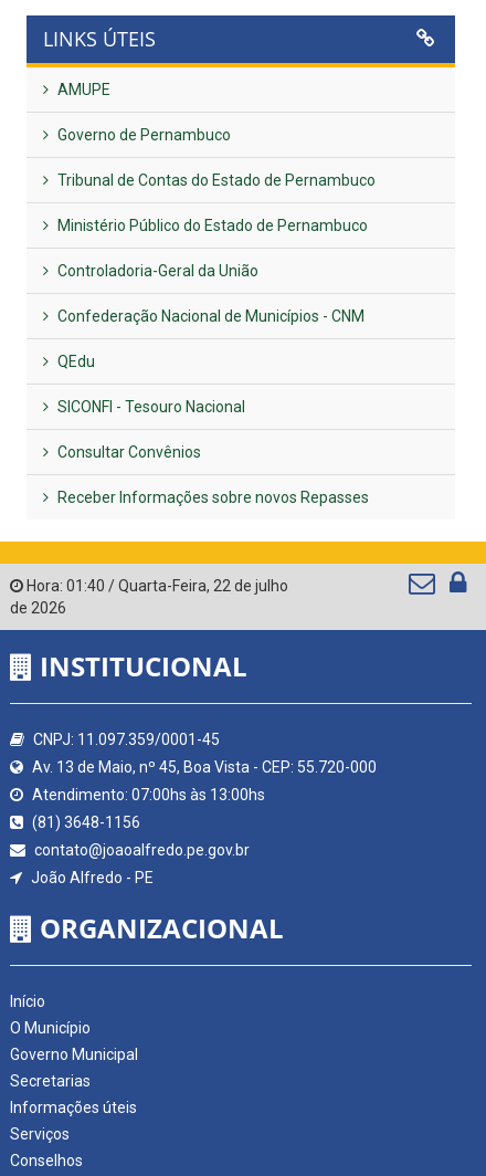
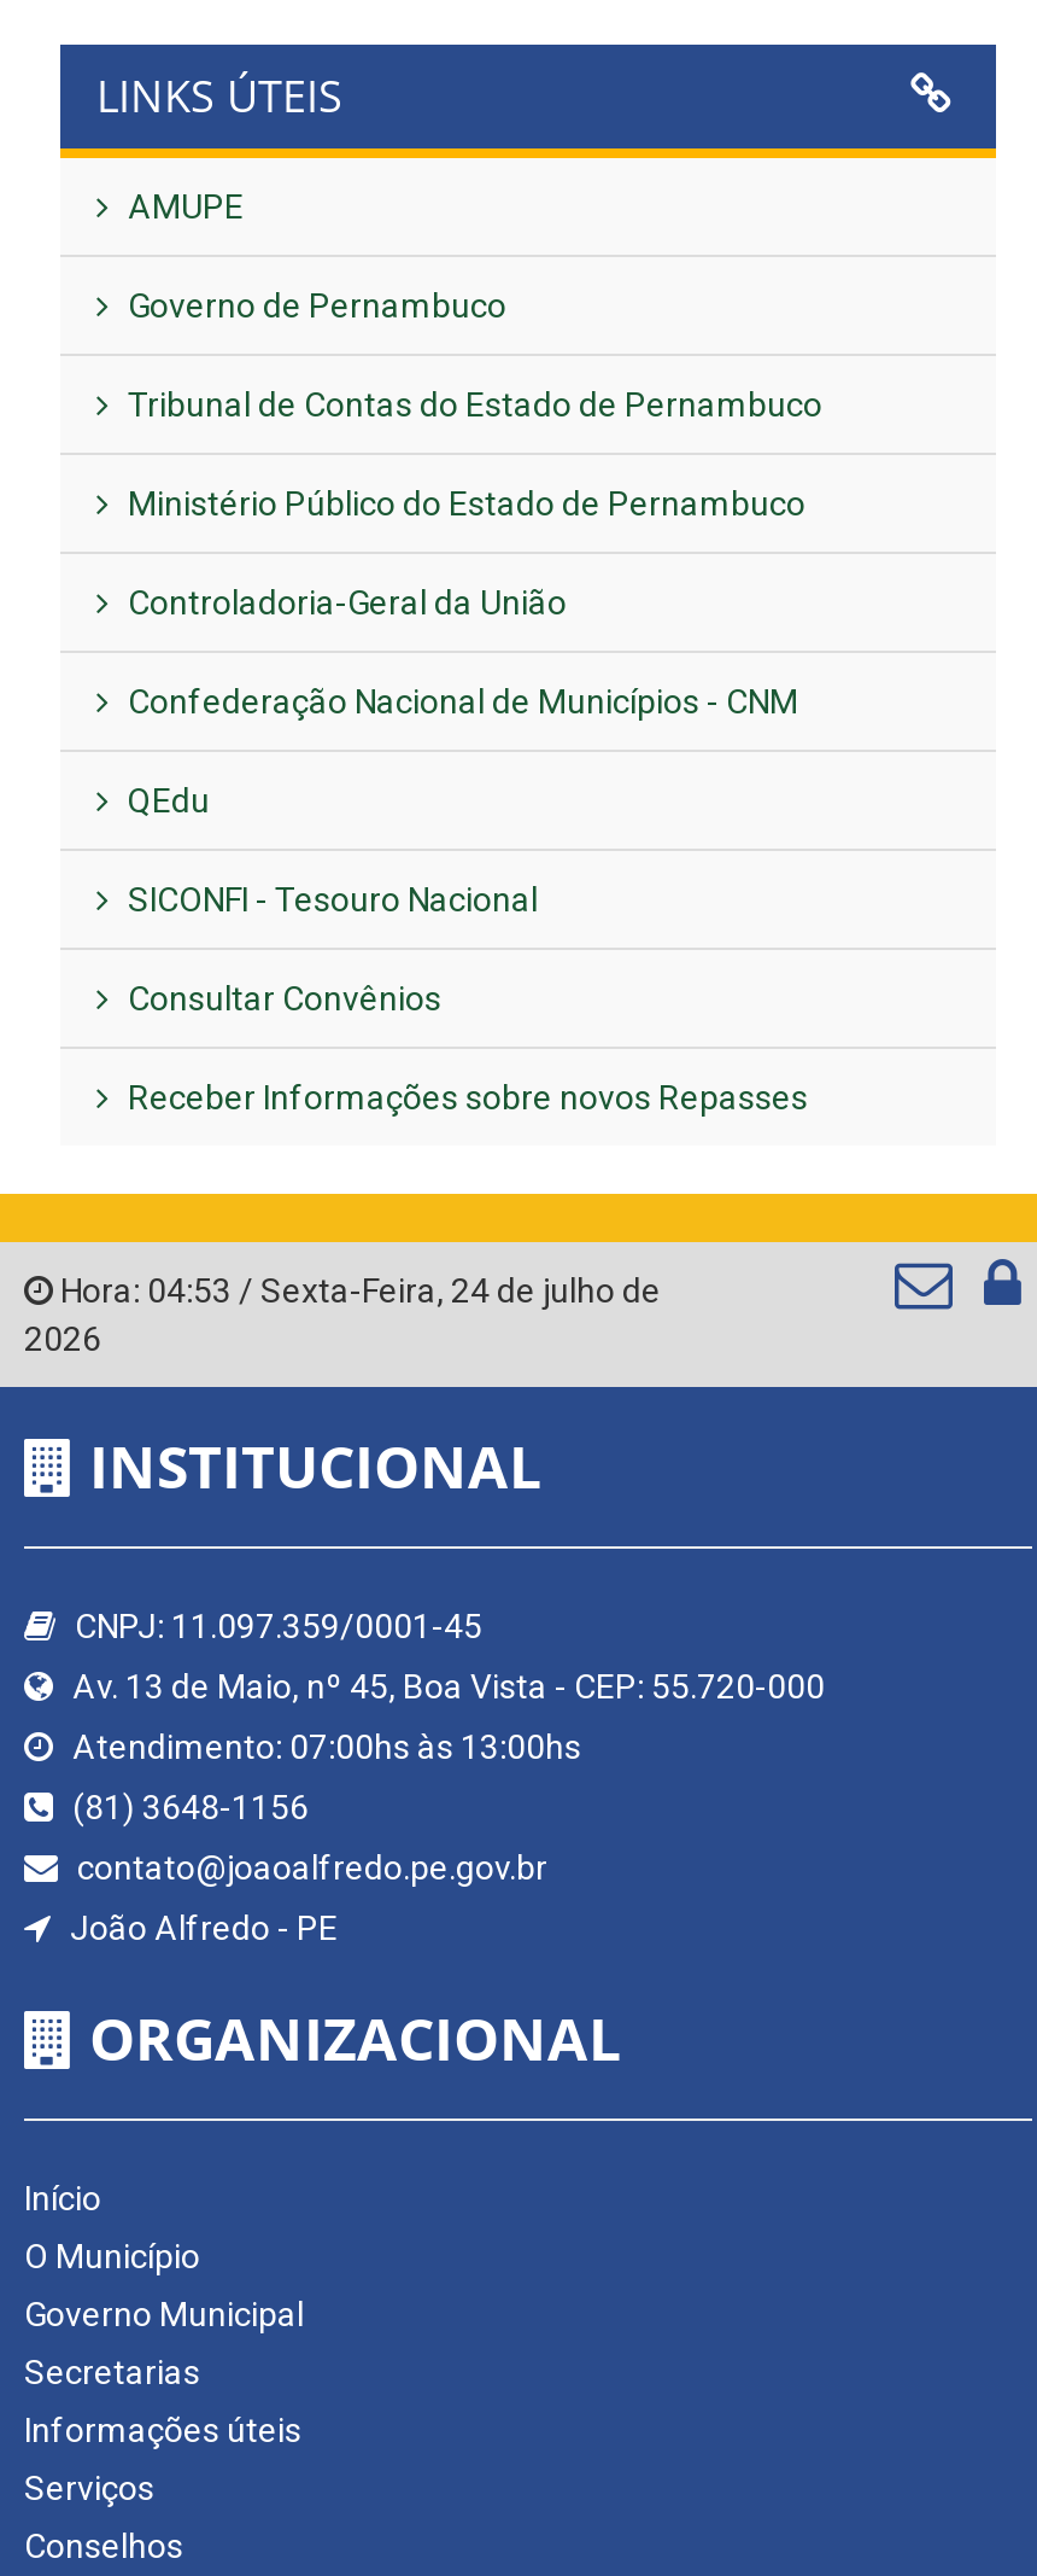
- Hora: 01:40 / Quarta-Feira, 22 de julho
- de 2026
+ Hora: 04:53 / Sexta-Feira, 24 de julho de
+ 2026
